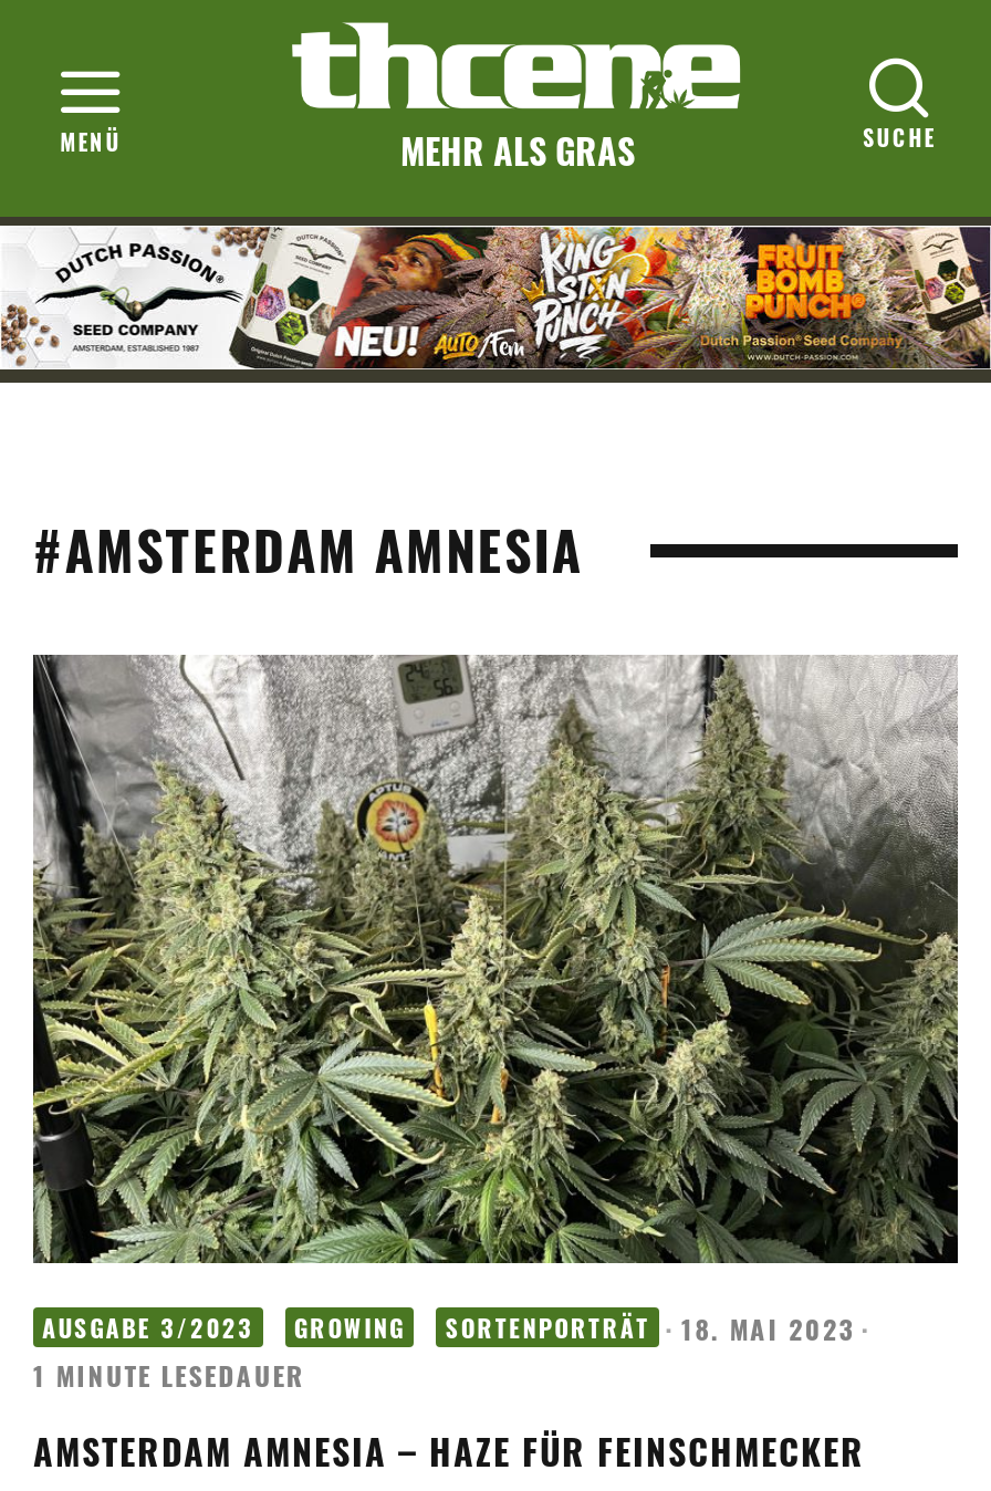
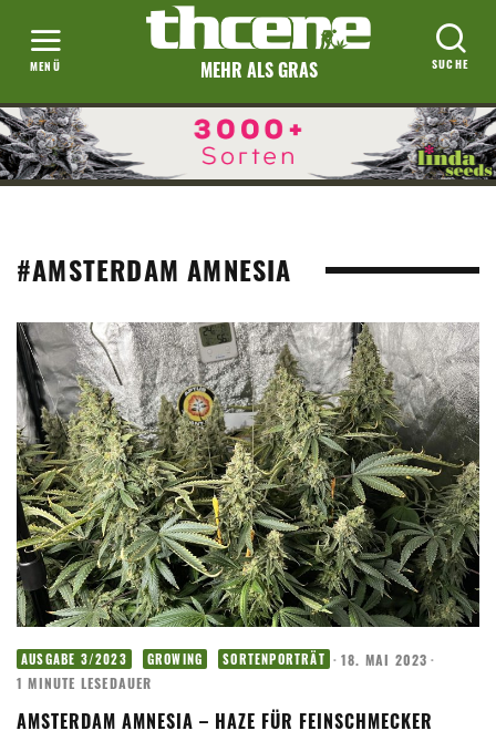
- [image]
+ [image]
